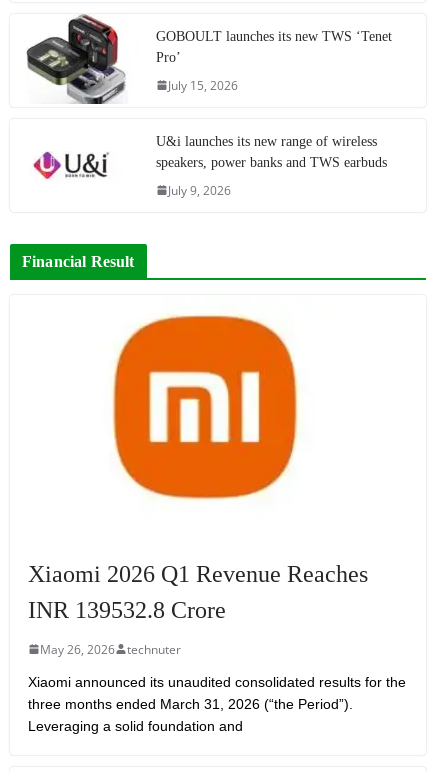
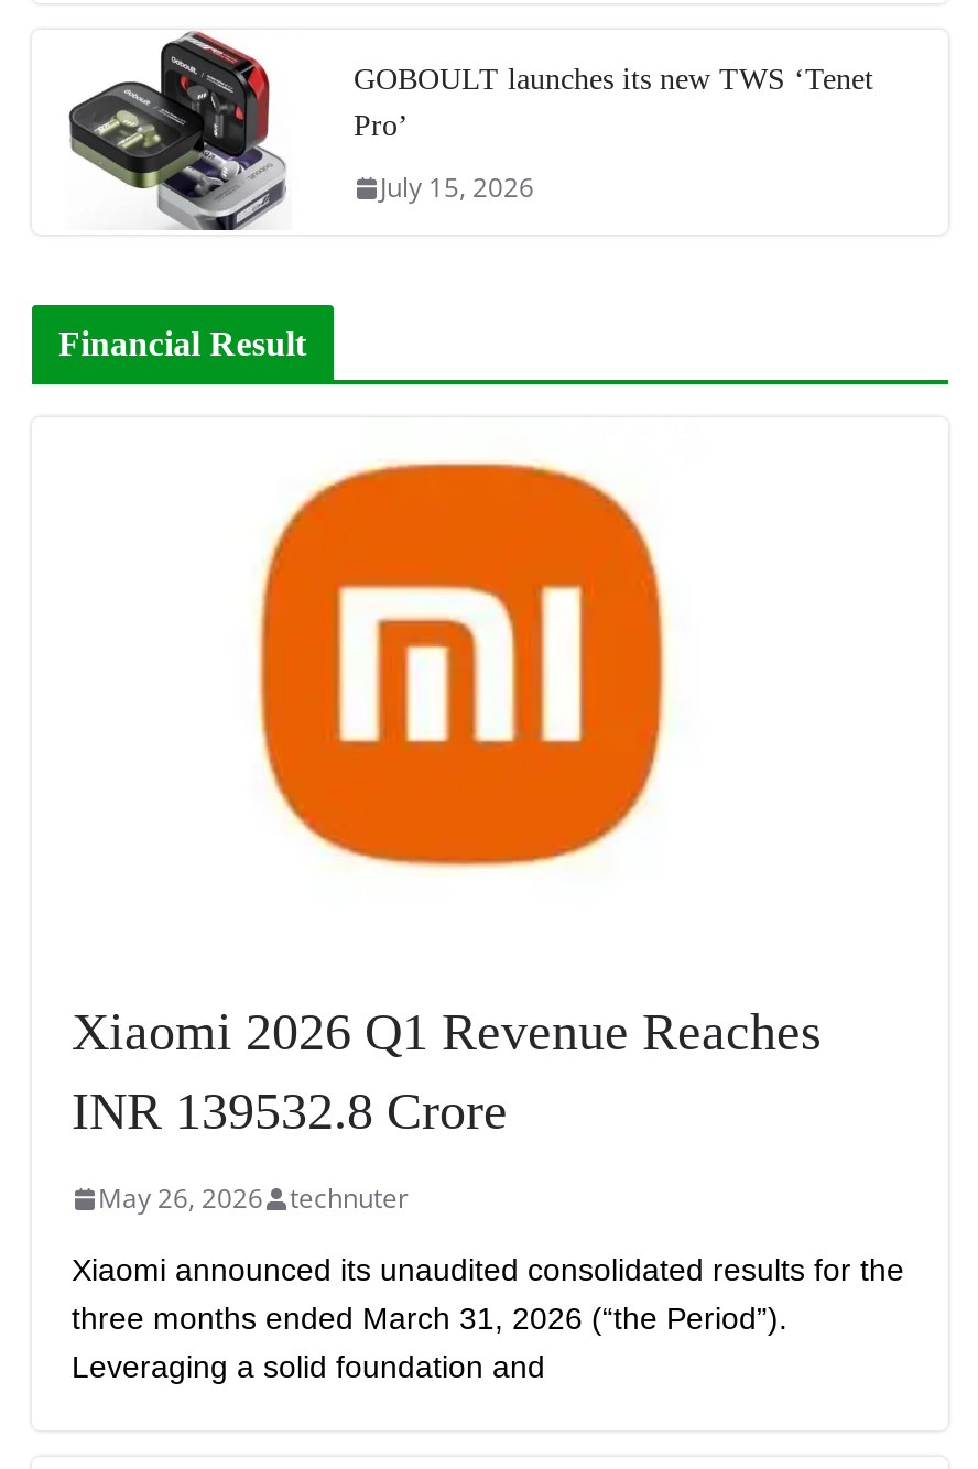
- [image]
- U&i launches its new range of wireless
- speakers, power banks and TWS earbuds
- July 9, 2026
